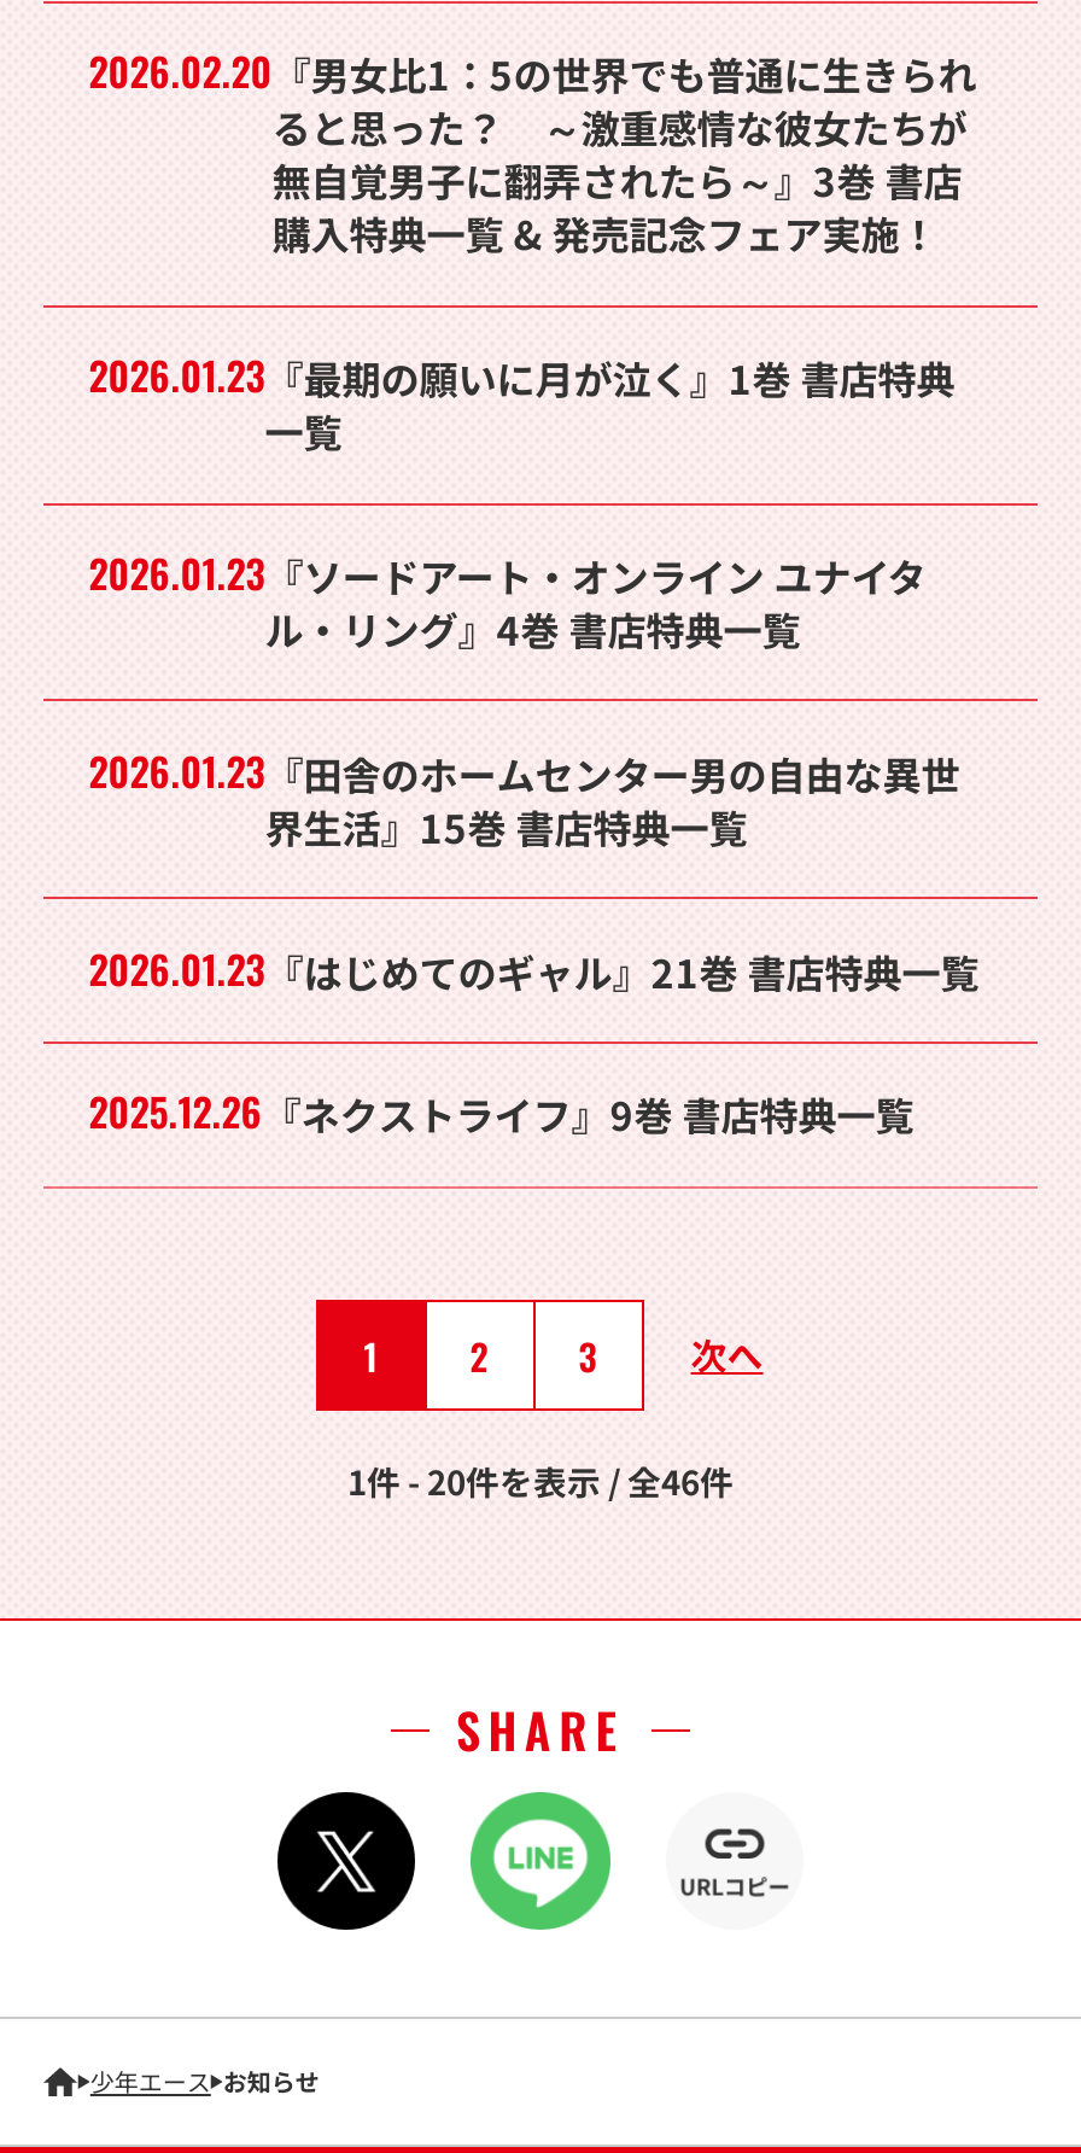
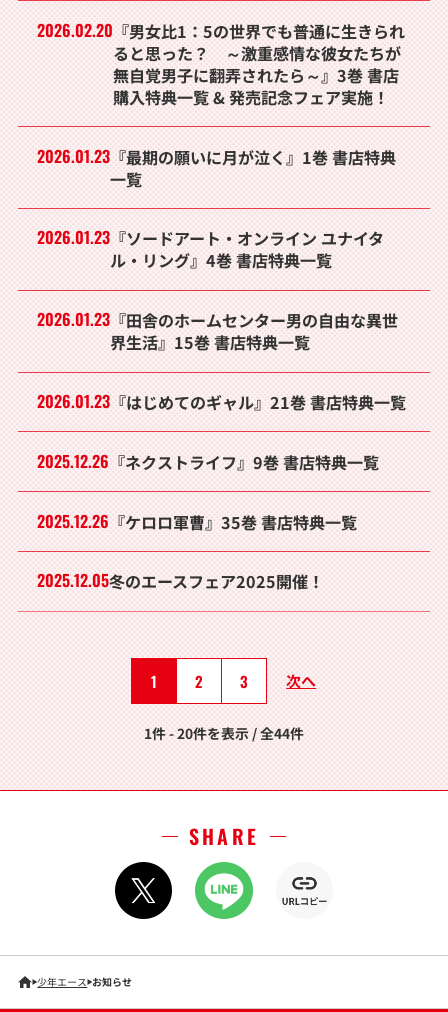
+ 2025.12.26『ケロロ軍曹』35巻 書店特典一覧
+ 2025.12.05冬のエースフェア2025開催！

- 1件 - 20件を表示 / 全46件
+ 1件 - 20件を表示 / 全44件
